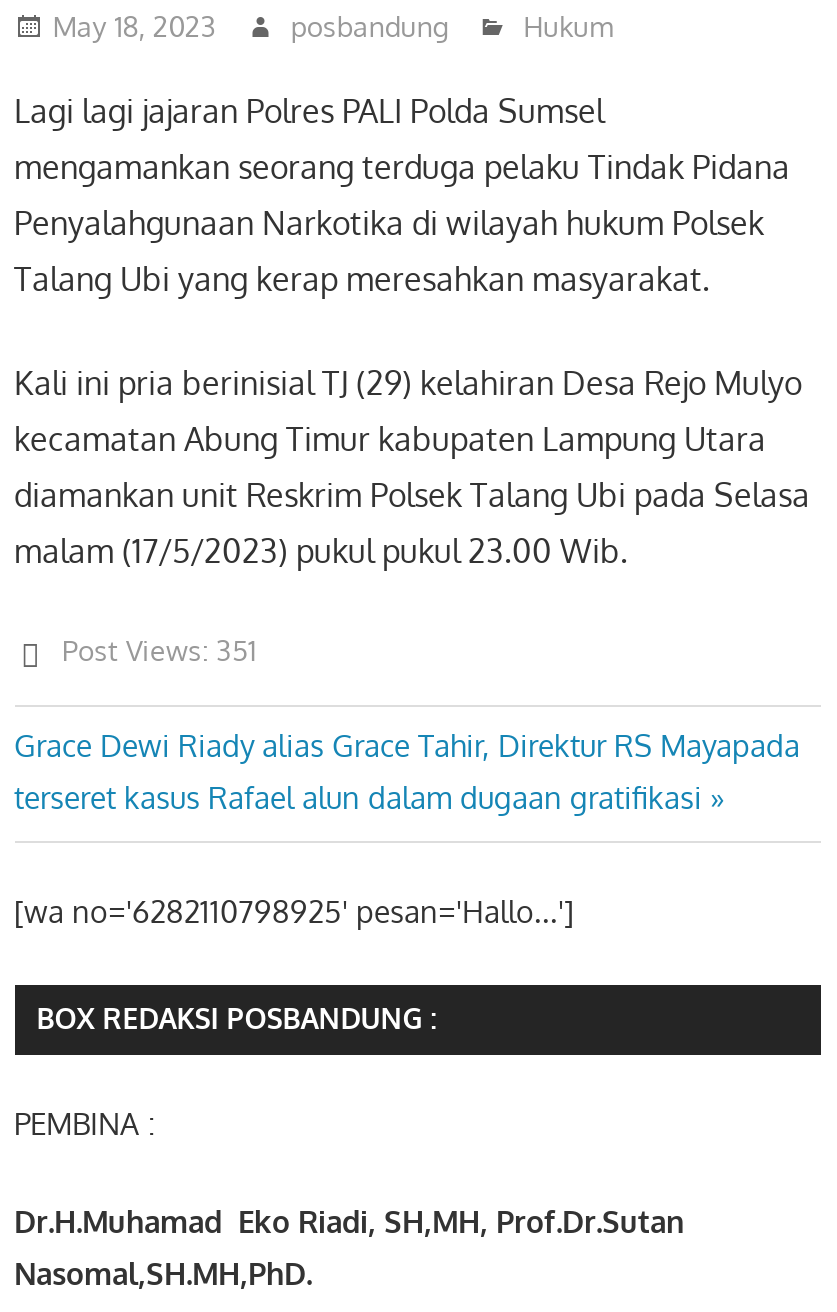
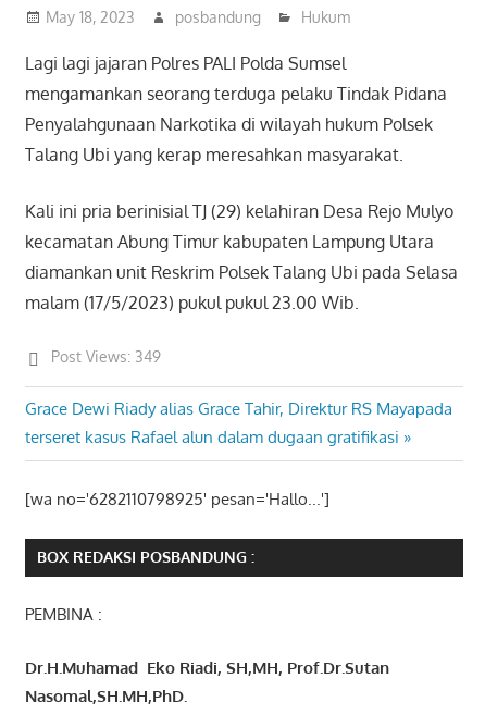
- Post Views: 351
+ Post Views: 349
